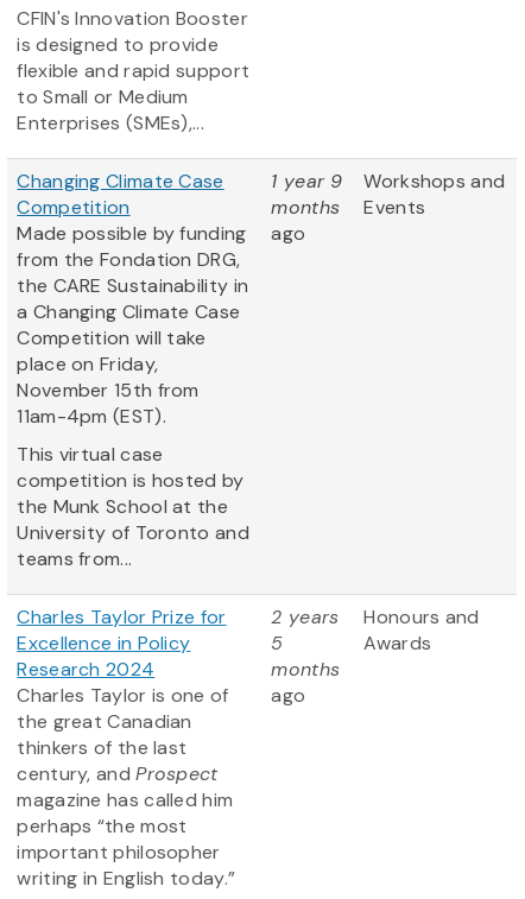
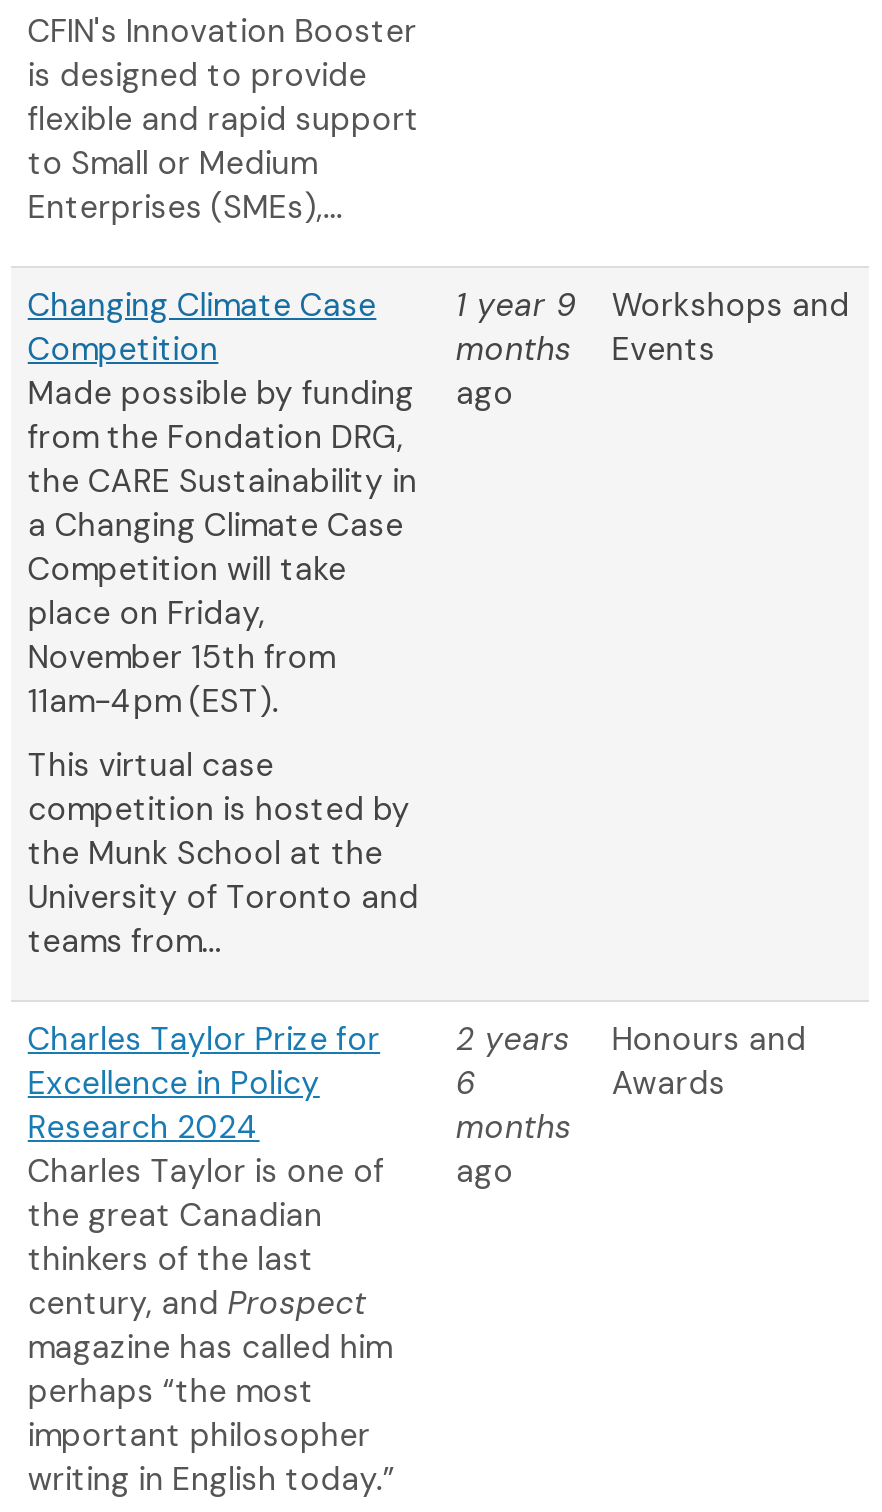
- 5
+ 6
